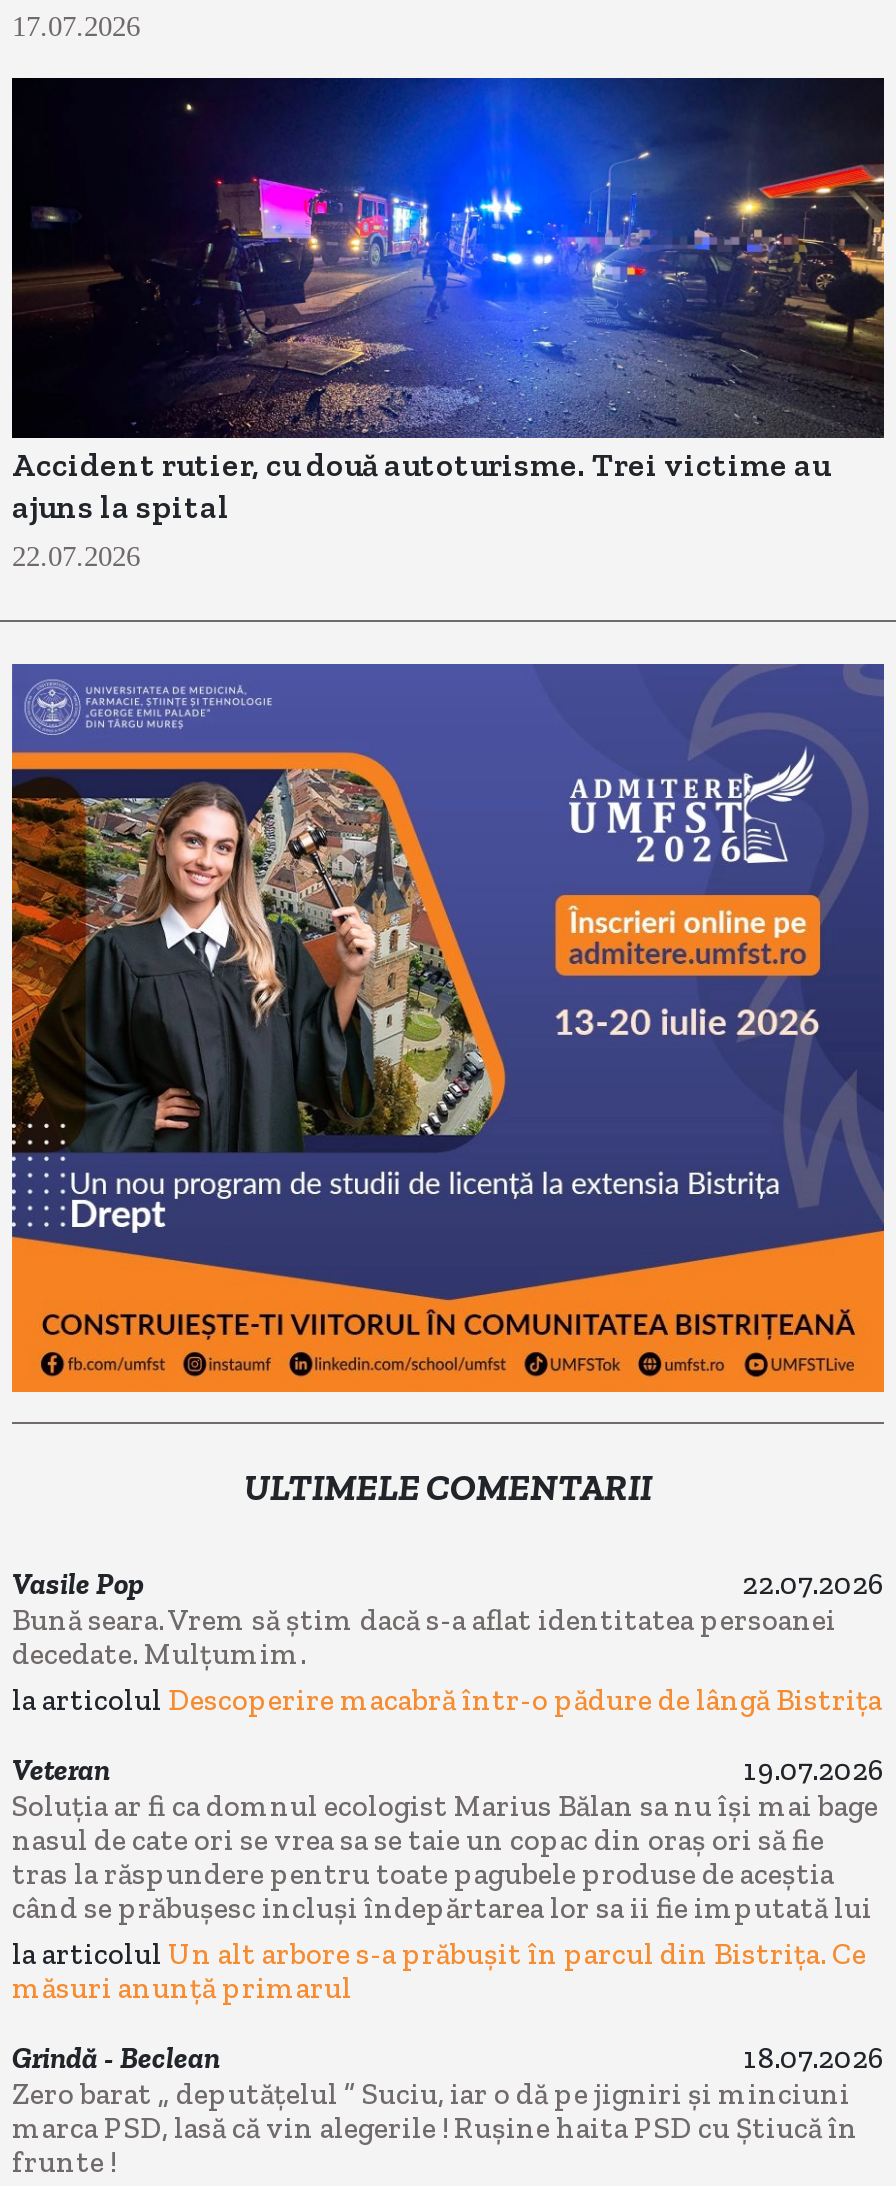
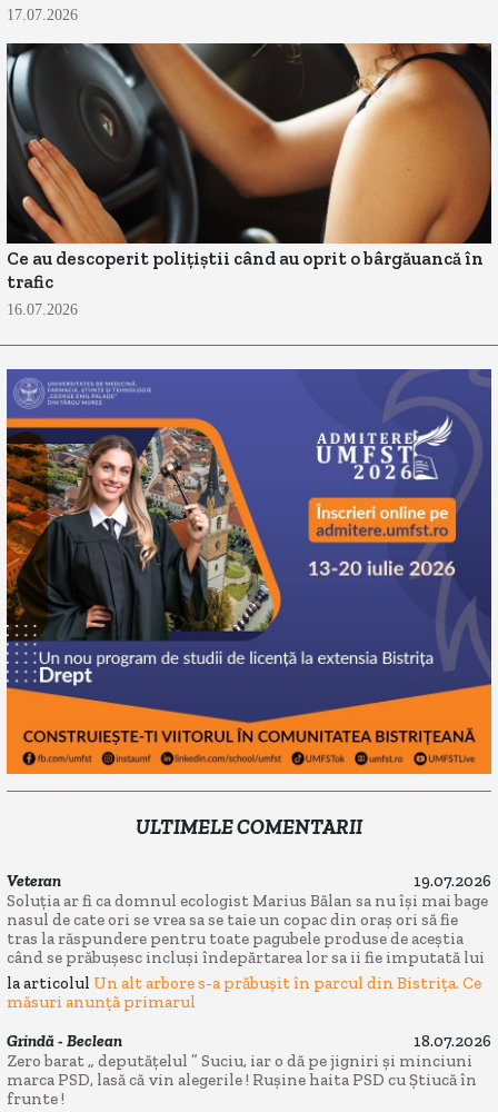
- [image]
- Accident rutier, cu două autoturisme. Trei victime au
- ajuns la spital
- 22.07.2026
+ [image]
+ Ce au descoperit polițiștii când au oprit o bârgăuancă în
+ trafic
+ 16.07.2026

- Vasile Pop
- 22.07.2026
- Bună seara. Vrem să știm dacă s-a aflat identitatea persoanei
- decedate. Mulțumim.
- la articolul Descoperire macabră într-o pădure de lângă Bistrița
